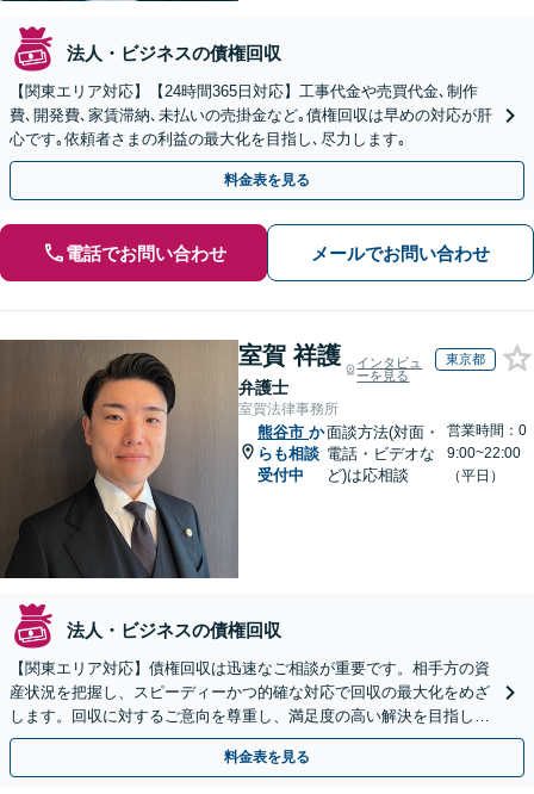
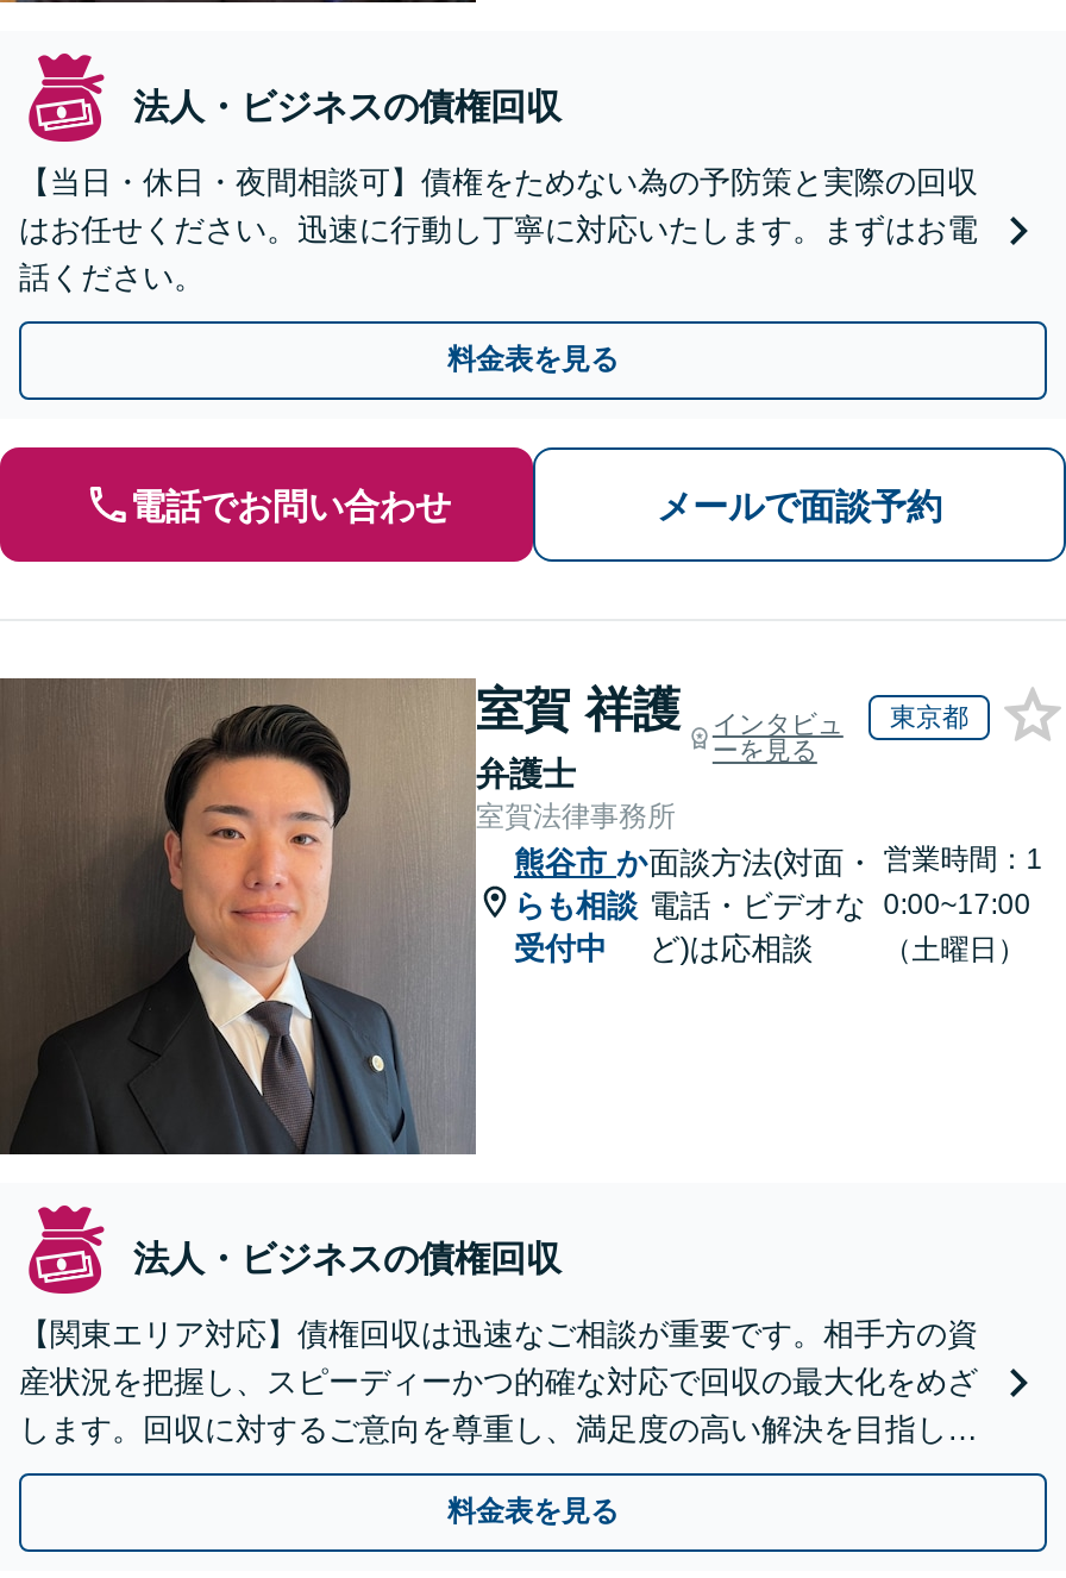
- 【関東エリア対応】【24時間365日対応】工事代金や売買代金､制作
- 費､開発費､家賃滞納､未払いの売掛金など｡債権回収は早めの対応が肝
- 心です｡依頼者さまの利益の最大化を目指し､尽力します｡
+ 【当日・休日・夜間相談可】債権をためない為の予防策と実際の回収
+ はお任せください。迅速に行動し丁寧に対応いたします。まずはお電
+ 話ください。

- メールでお問い合わせ
+ メールで面談予約

- 営業時間：0
- 9:00~22:00
- （平日）
+ 営業時間：1
+ 0:00~17:00
+ （土曜日）
